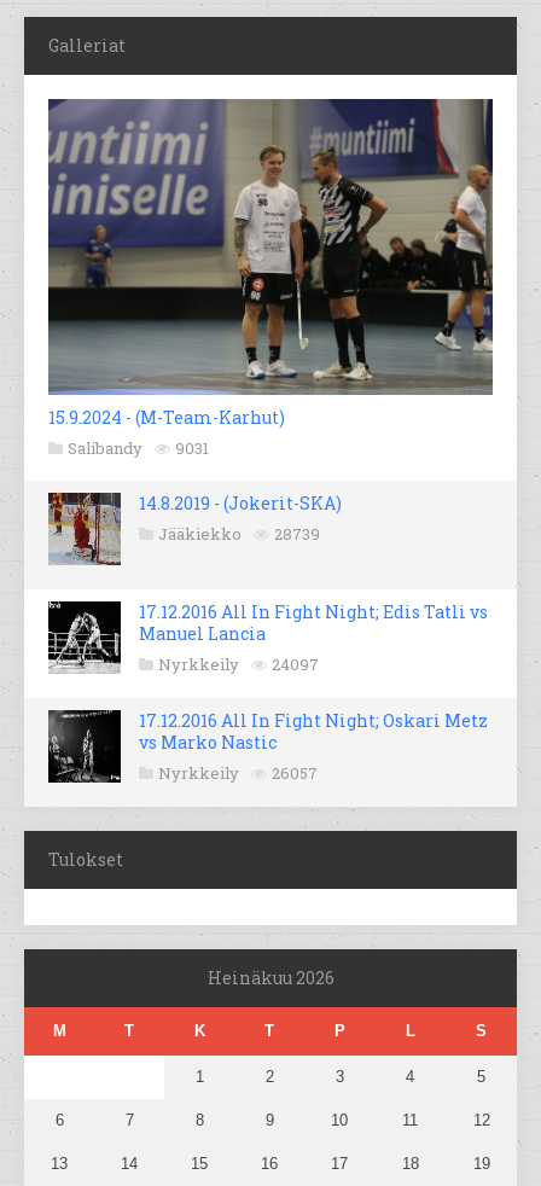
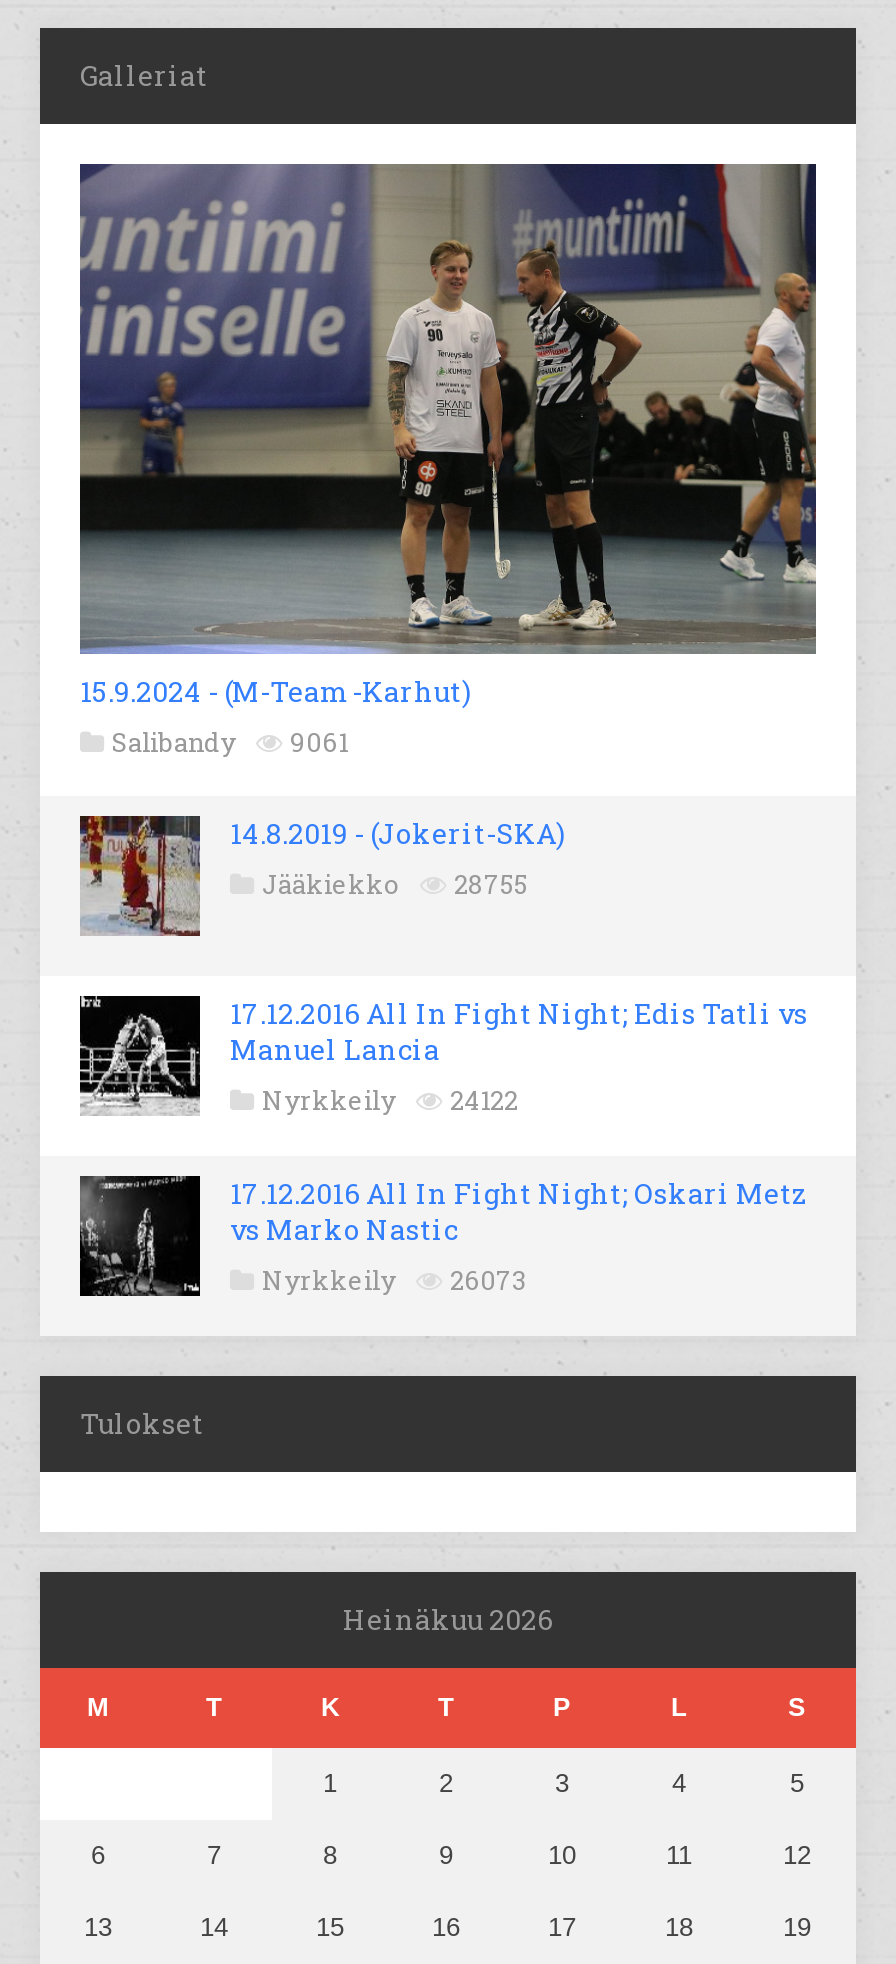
- Salibandy 9031
+ Salibandy 9061

- Jääkiekko 28739
+ Jääkiekko 28755

- Nyrkkeily 24097
+ Nyrkkeily 24122

- Nyrkkeily 26057
+ Nyrkkeily 26073
